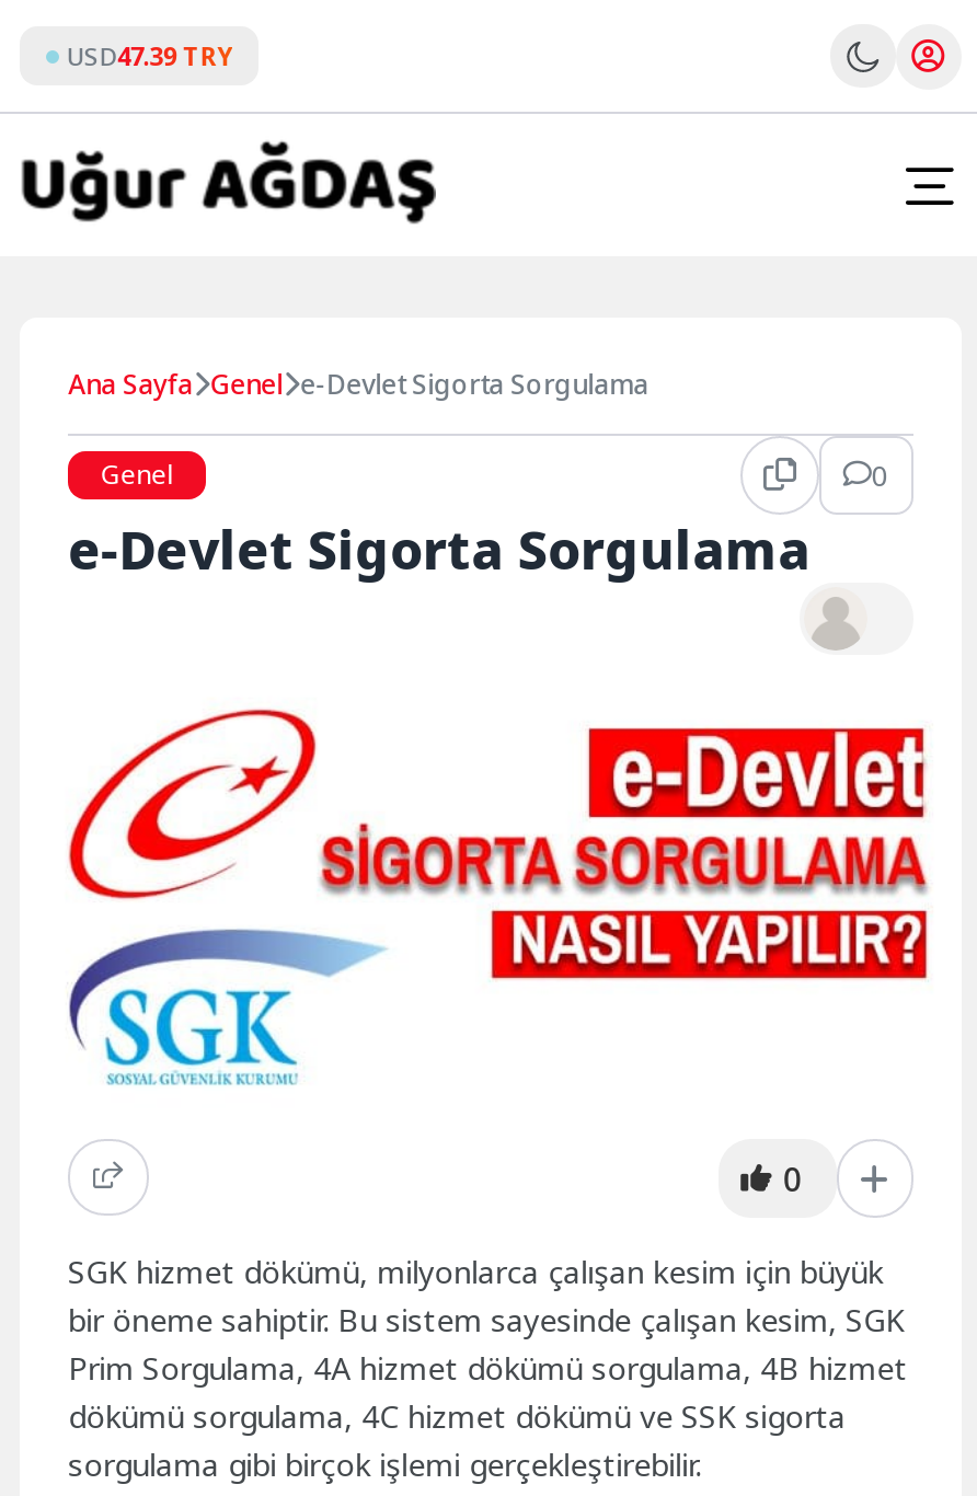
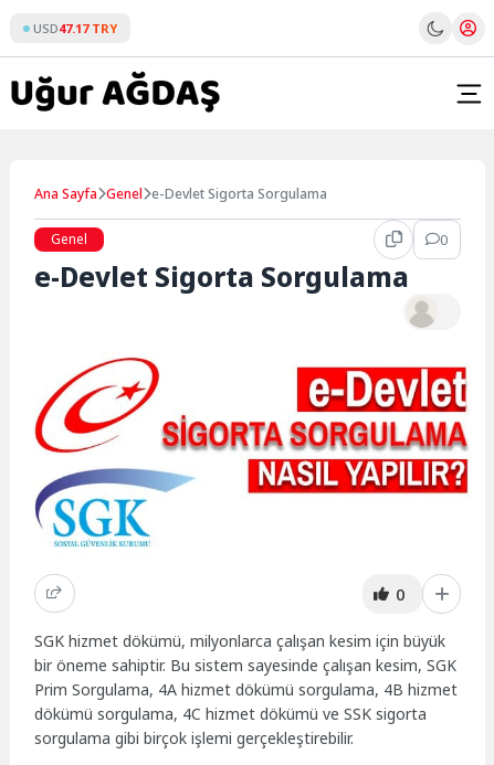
- USD47.39 TRY
+ USD47.17 TRY
